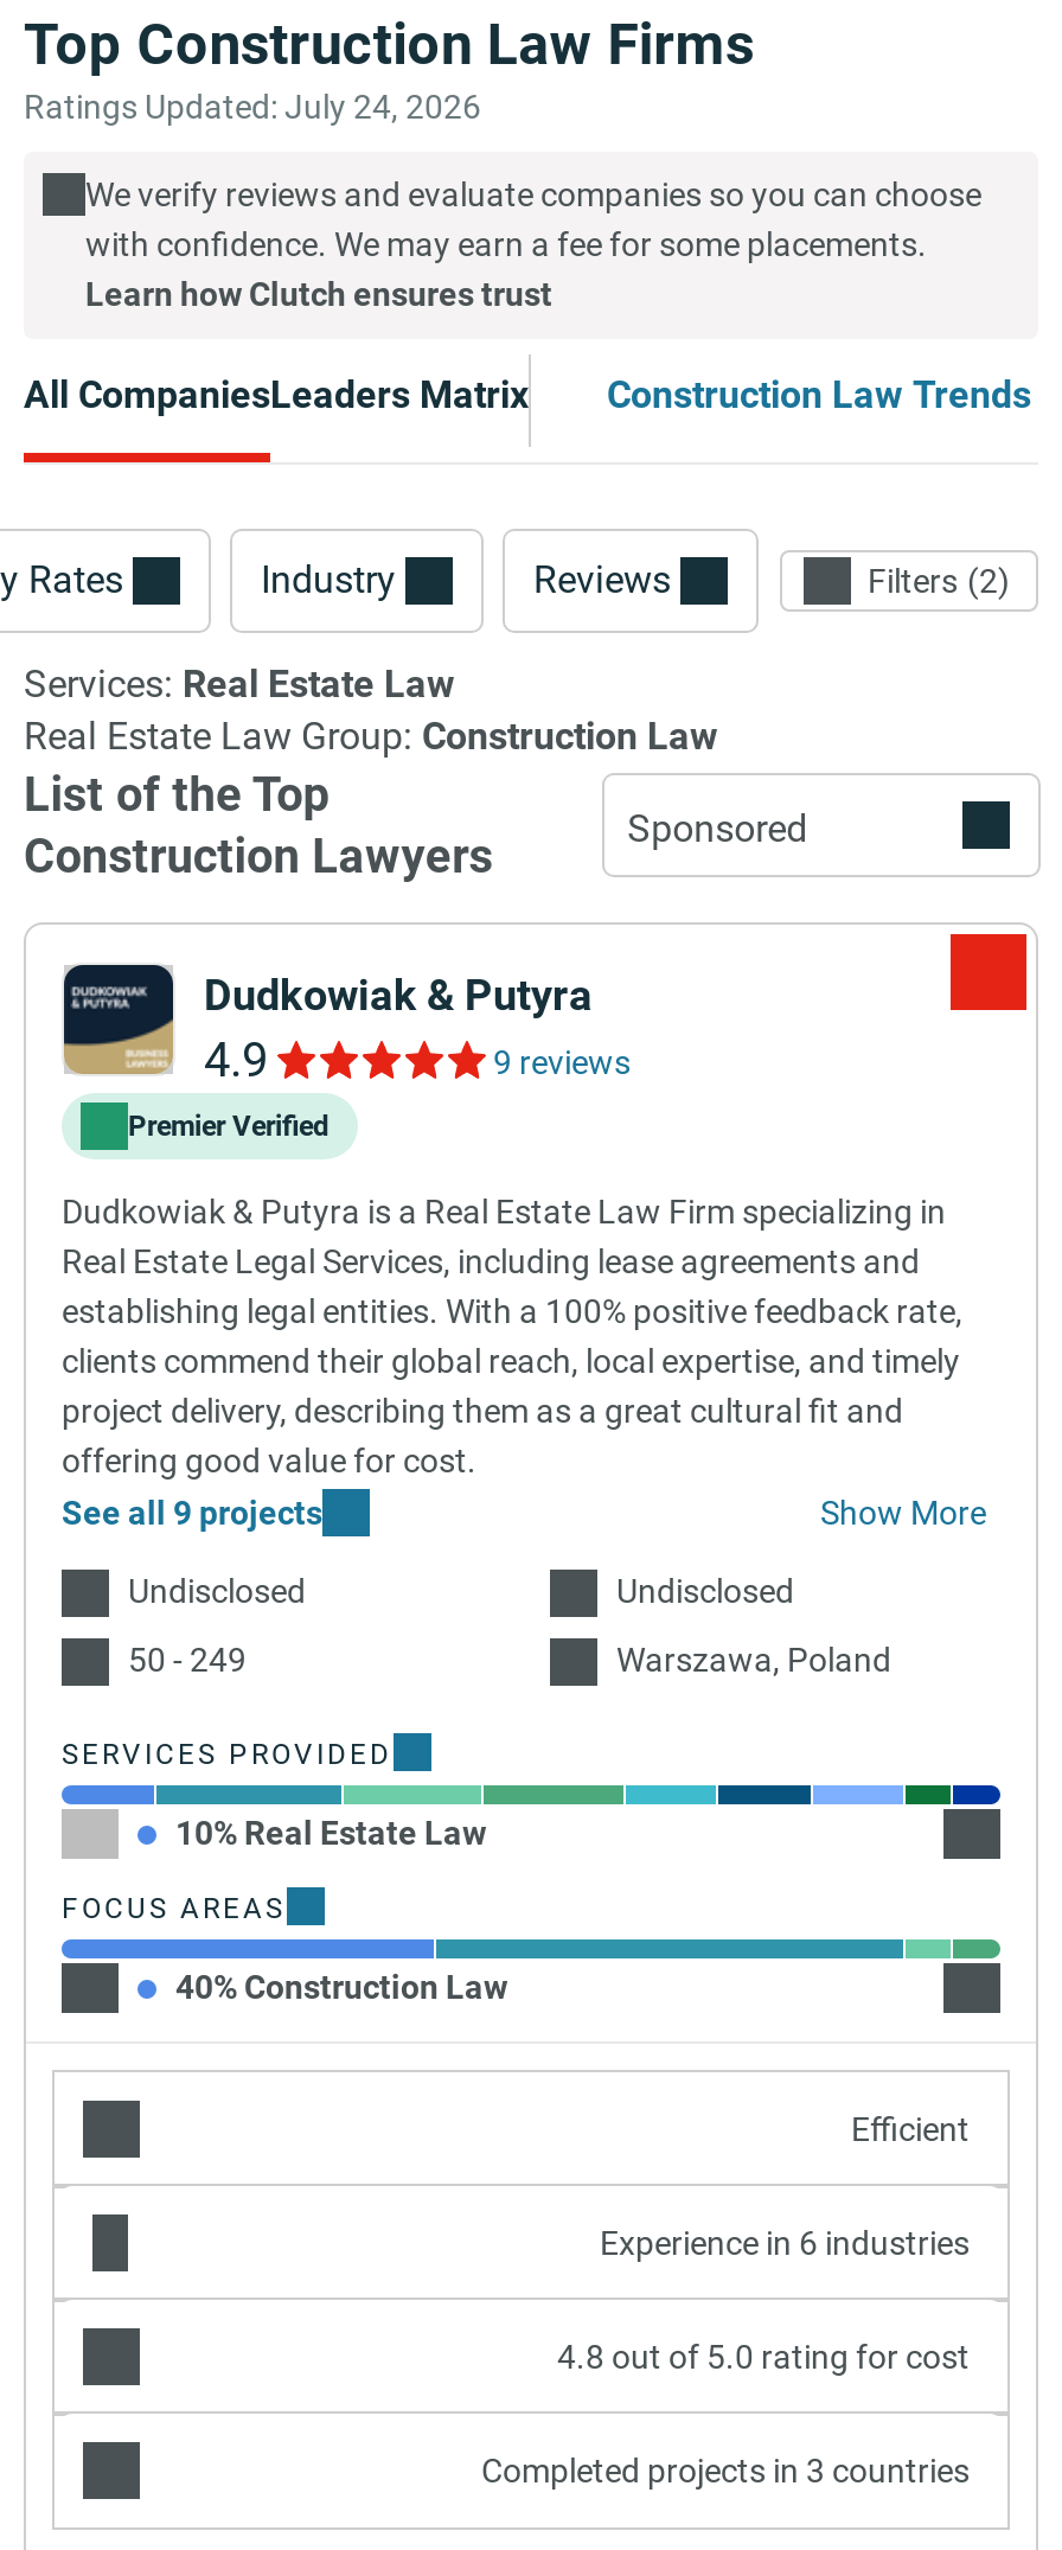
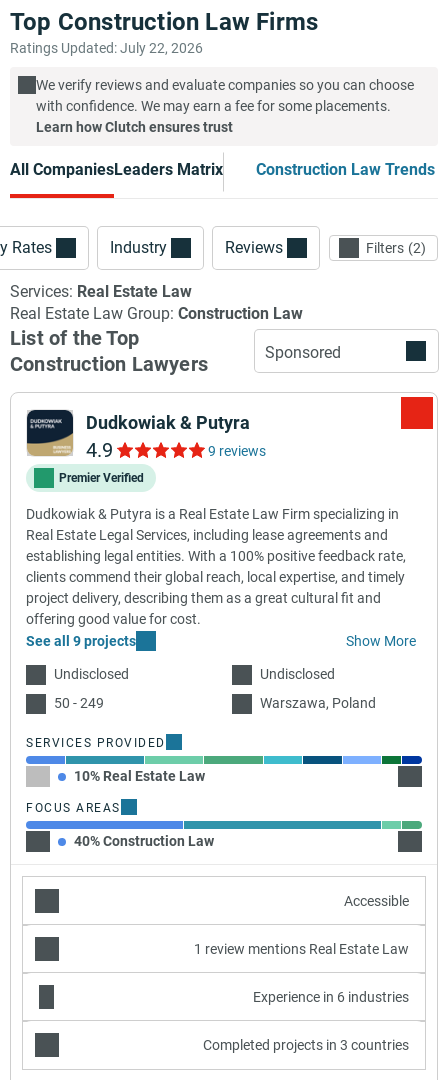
- Ratings Updated: July 24, 2026
+ Ratings Updated: July 22, 2026

- Efficient
+ Accessible
+ 1 review mentions Real Estate Law

moved down: Experience in 6 industries

- 4.8 out of 5.0 rating for cost
